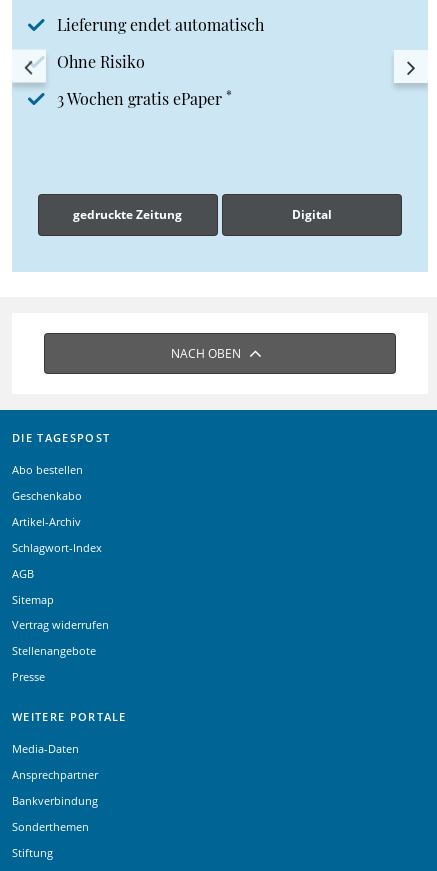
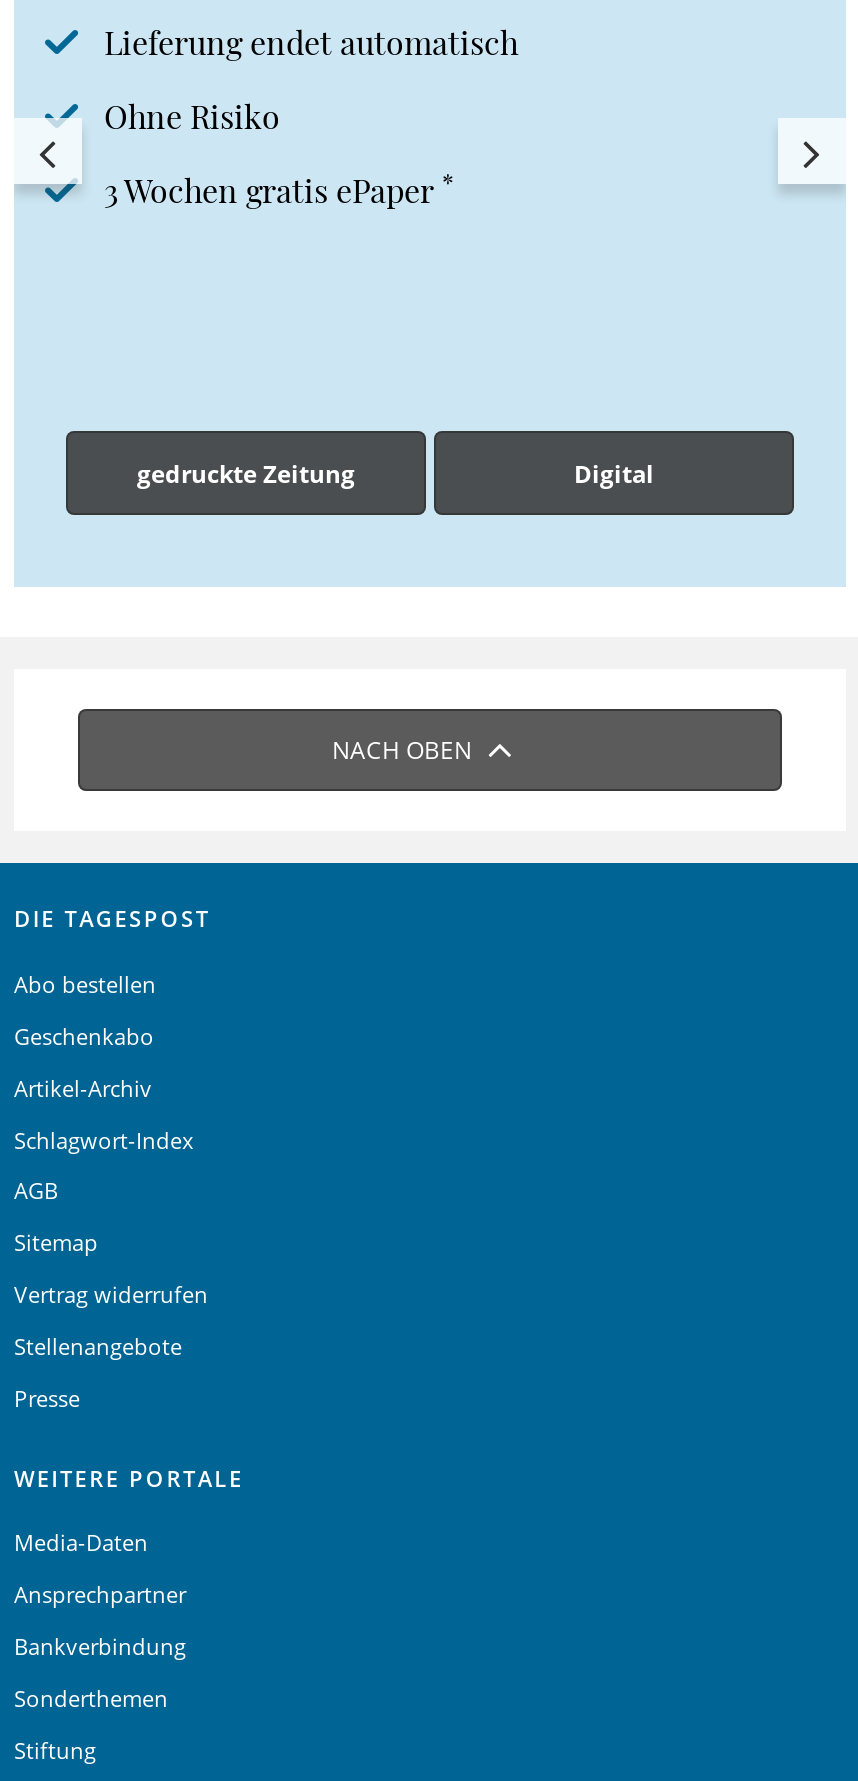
- [image]
+ [image]

- [image]
+ [image]
